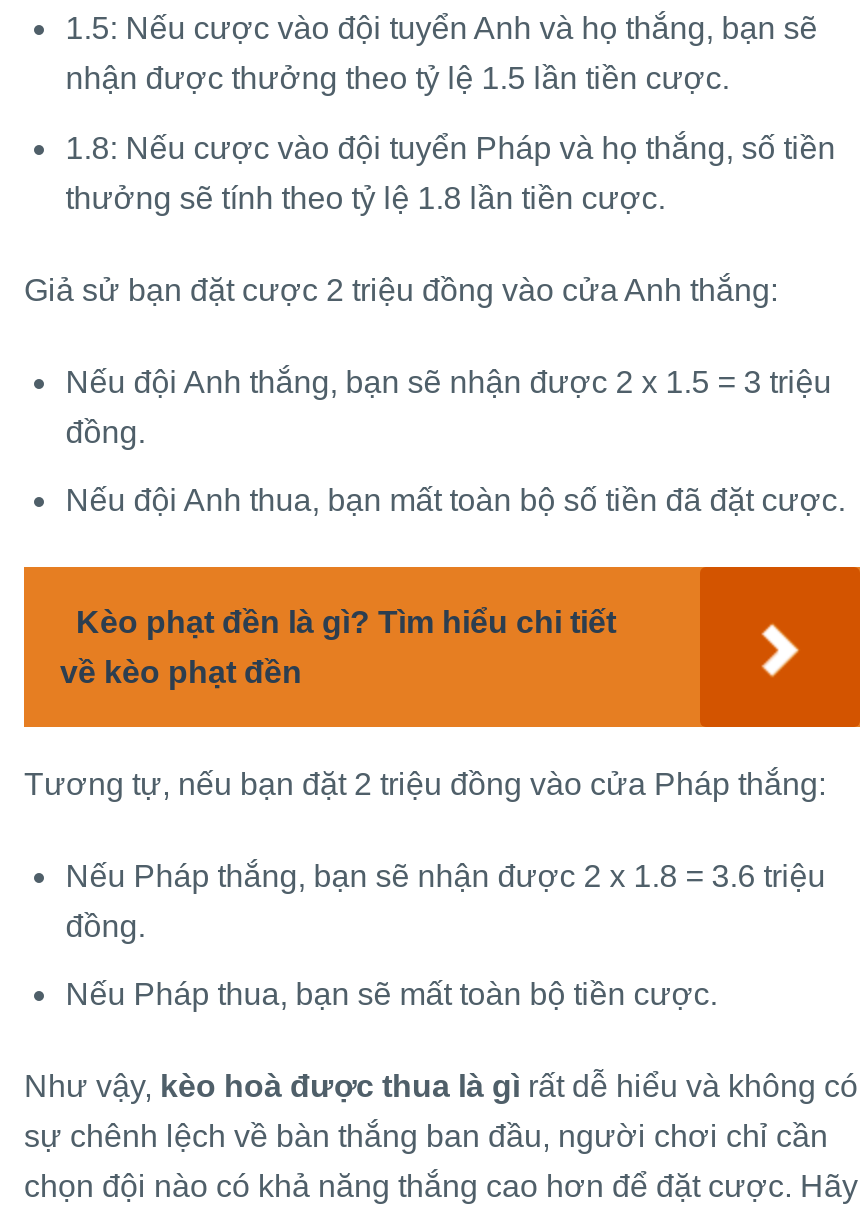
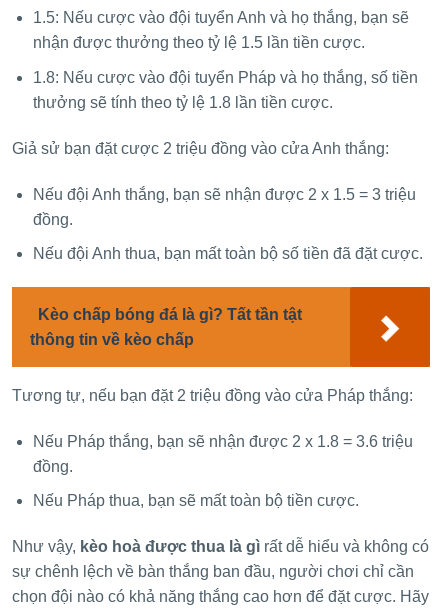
- Kèo phạt đền là gì? Tìm hiểu chi tiết
+ Kèo chấp bóng đá là gì? Tất tần tật

- về kèo phạt đền
+ thông tin về kèo chấp
